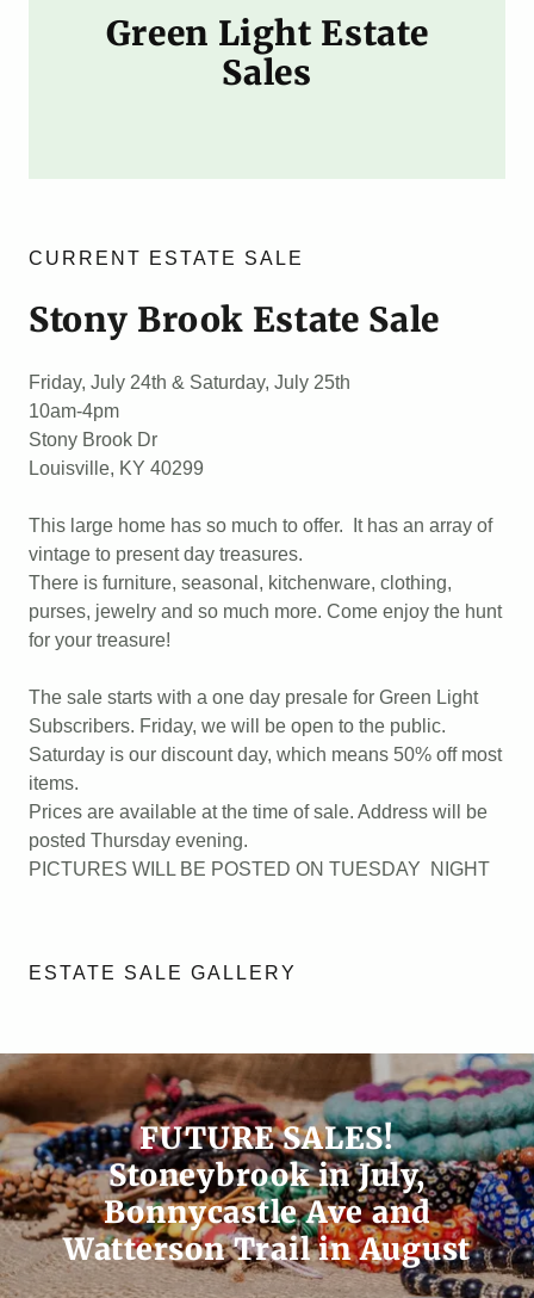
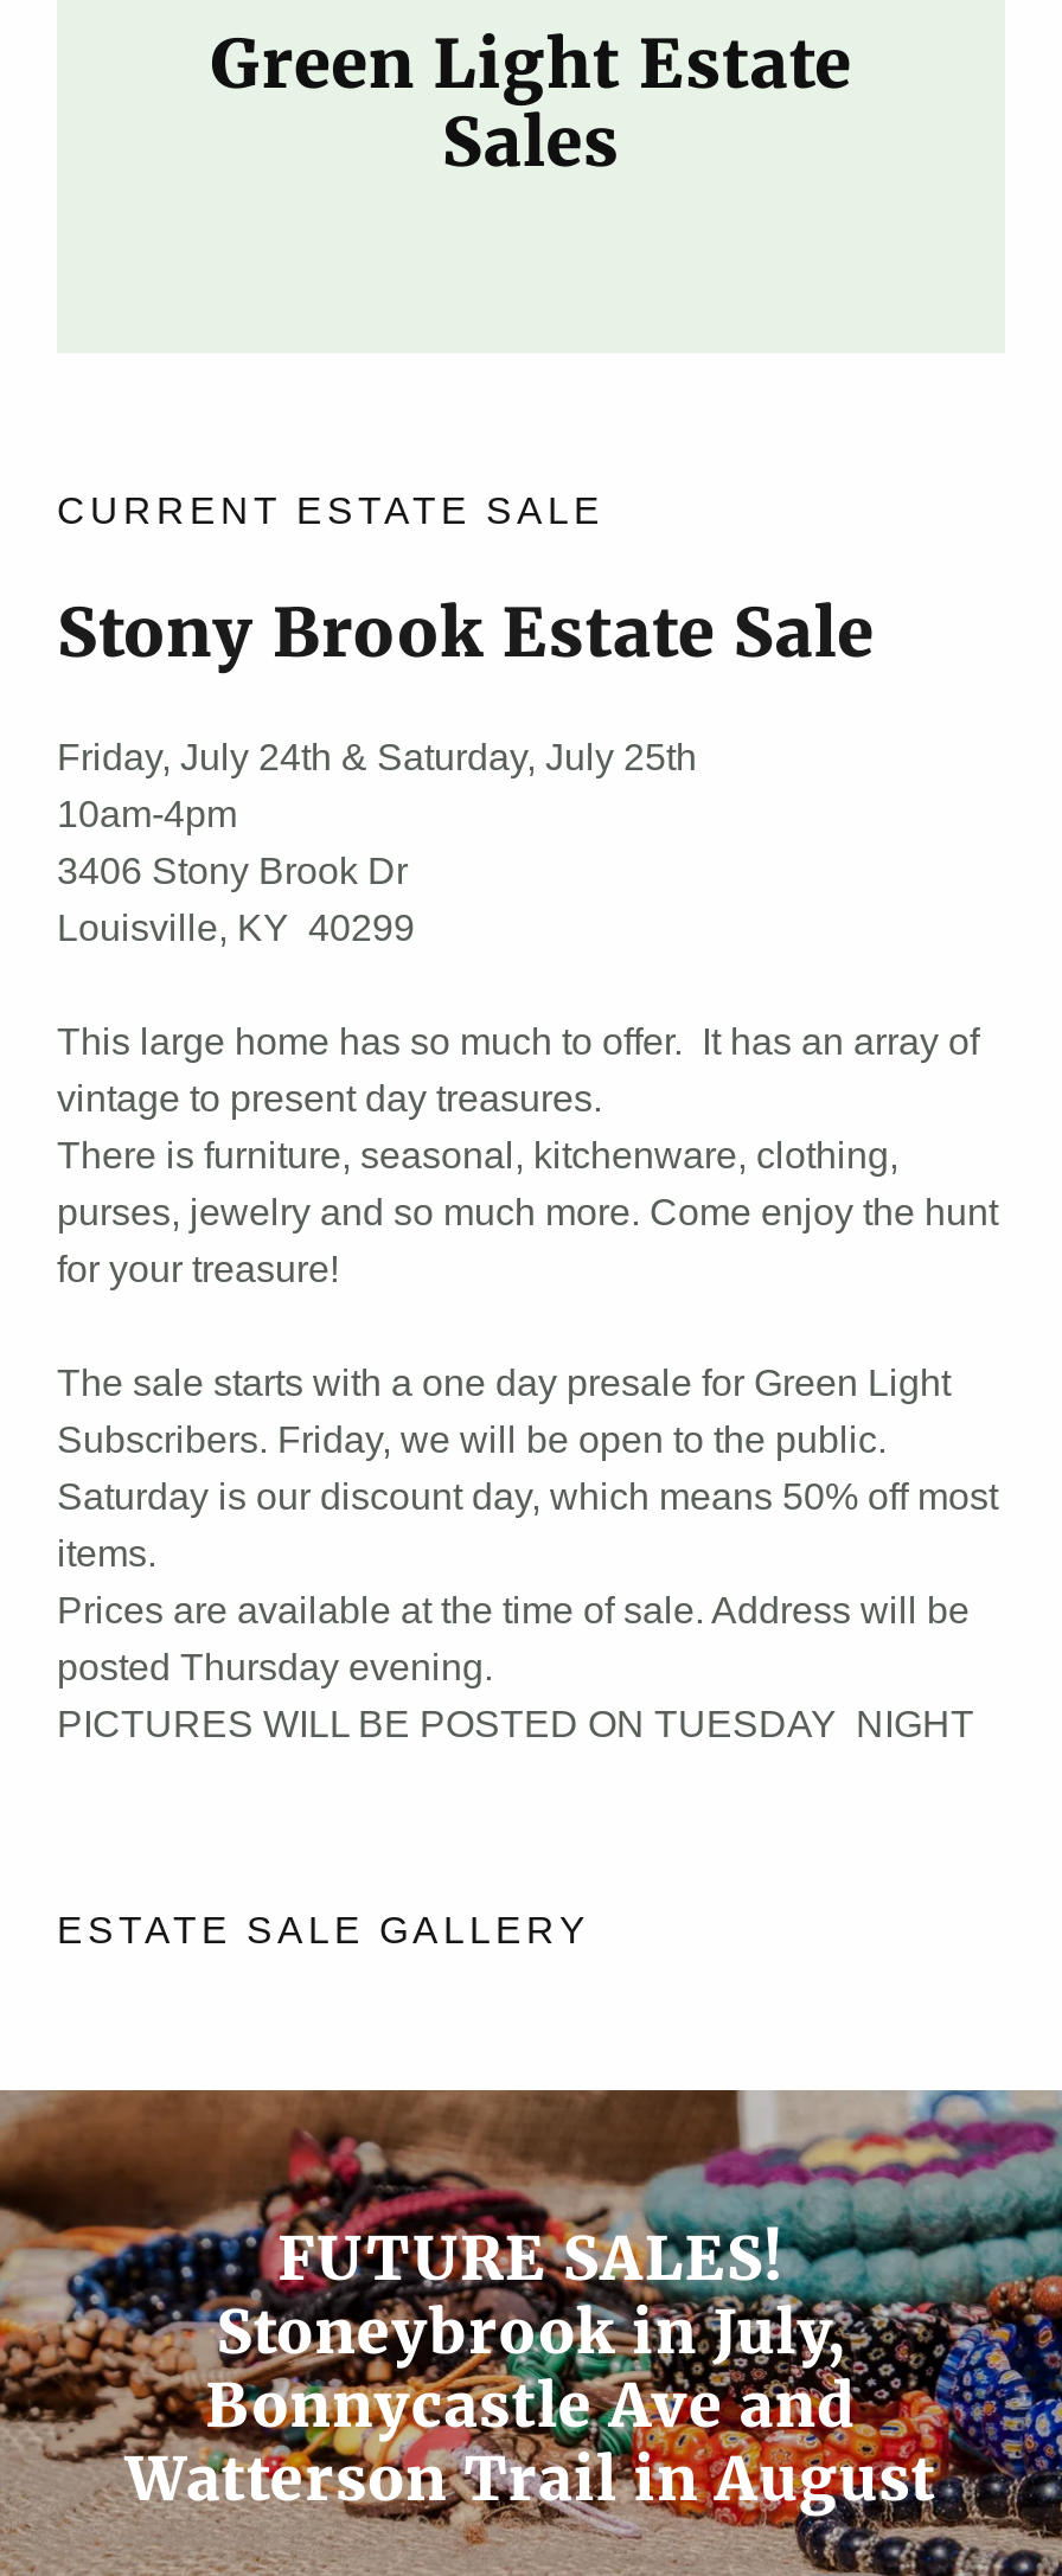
- Stony Brook Dr
+ 3406 Stony Brook Dr
